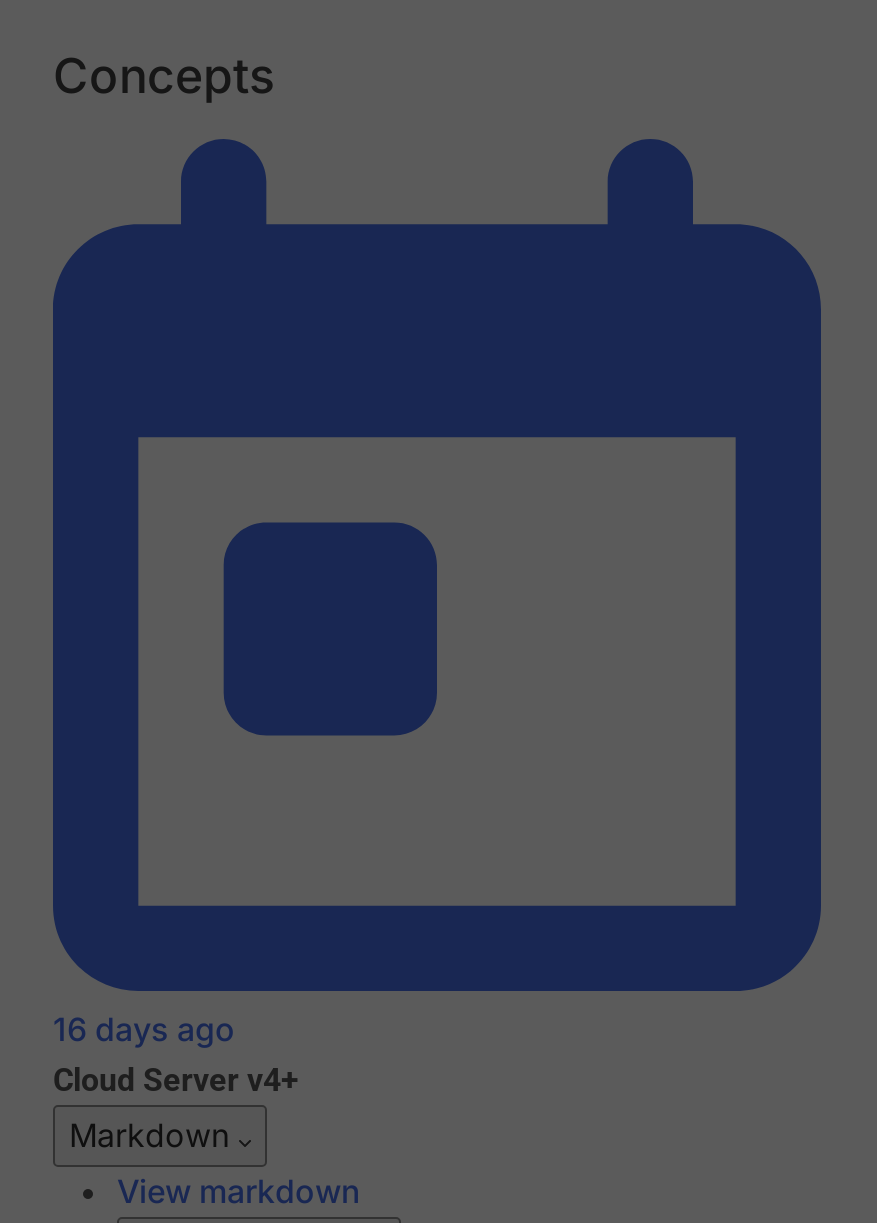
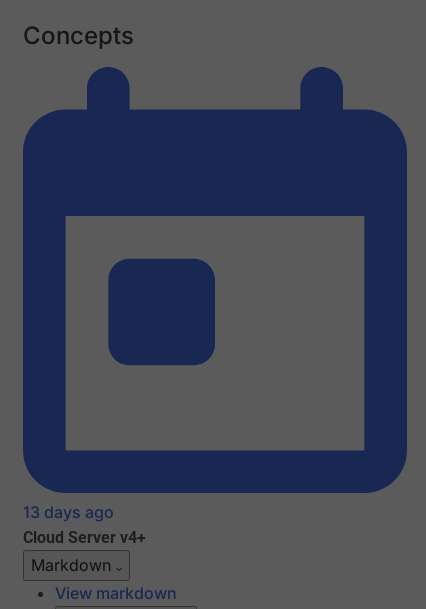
- 16 days ago
+ 13 days ago
